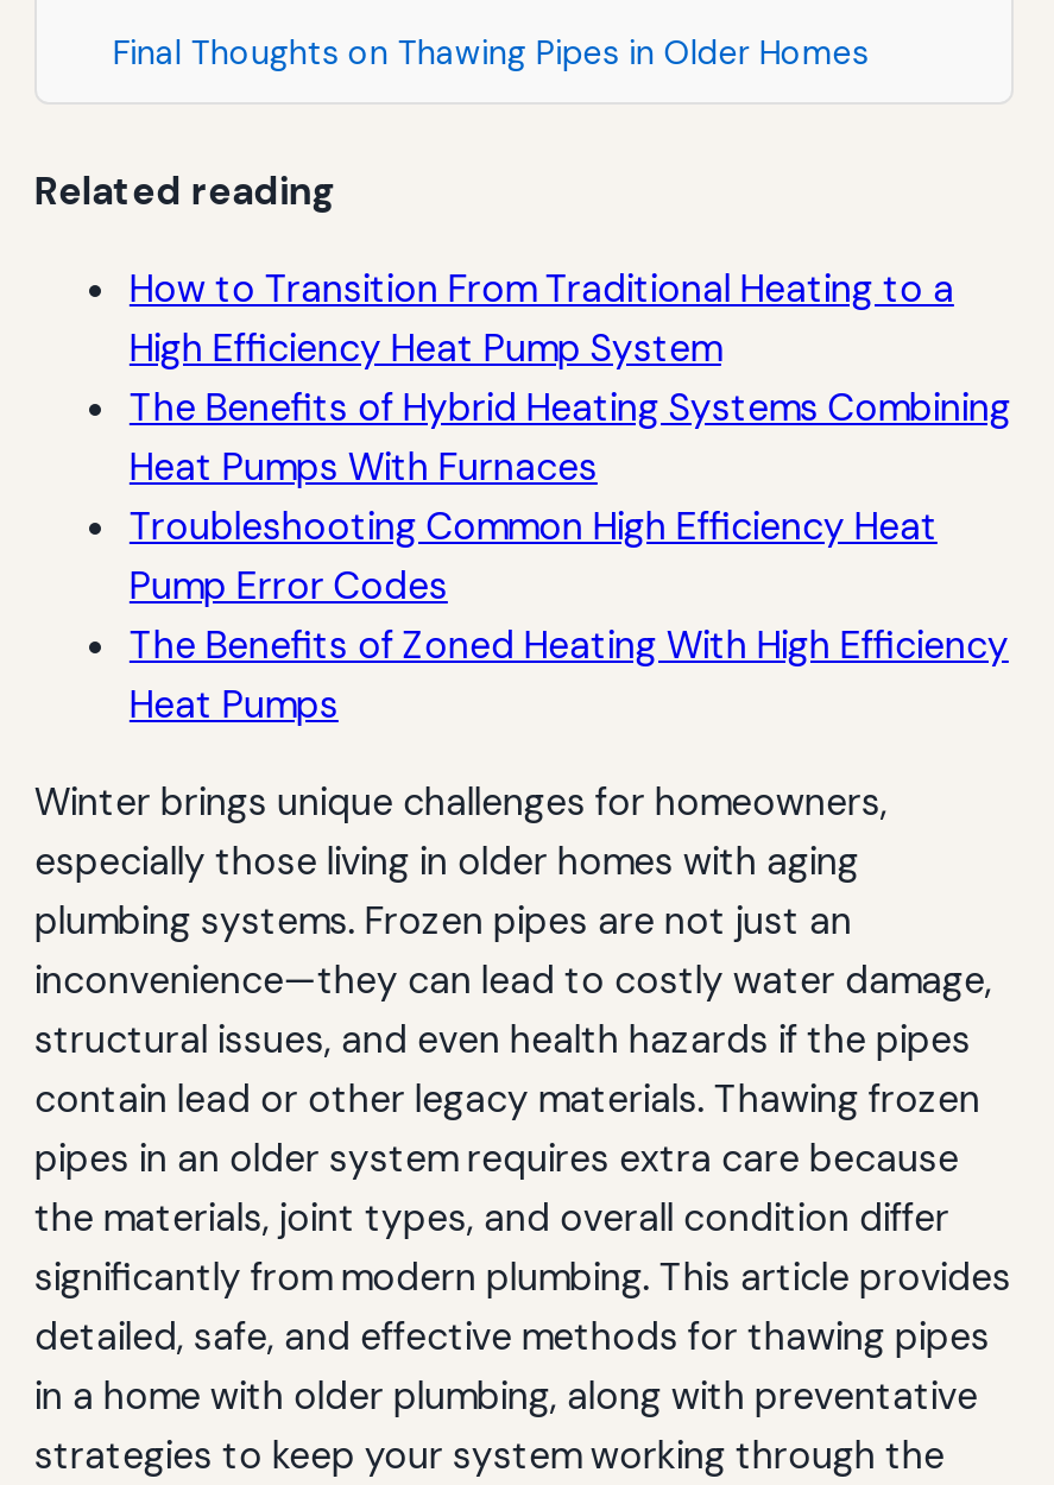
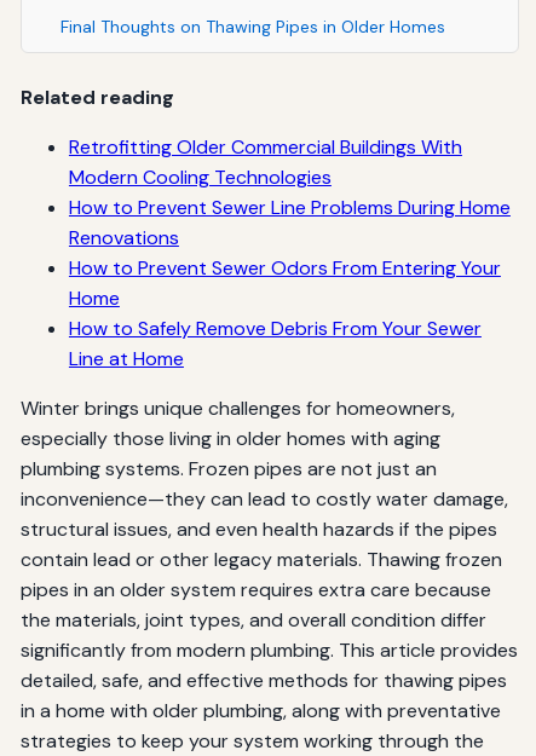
- How to Transition From Traditional Heating to a
- High Efficiency Heat Pump System
- The Benefits of Hybrid Heating Systems Combining
- Heat Pumps With Furnaces
- Troubleshooting Common High Efficiency Heat
- Pump Error Codes
- The Benefits of Zoned Heating With High Efficiency
- Heat Pumps
+ Retrofitting Older Commercial Buildings With
+ Modern Cooling Technologies
+ How to Prevent Sewer Line Problems During Home
+ Renovations
+ How to Prevent Sewer Odors From Entering Your
+ Home
+ How to Safely Remove Debris From Your Sewer
+ Line at Home
